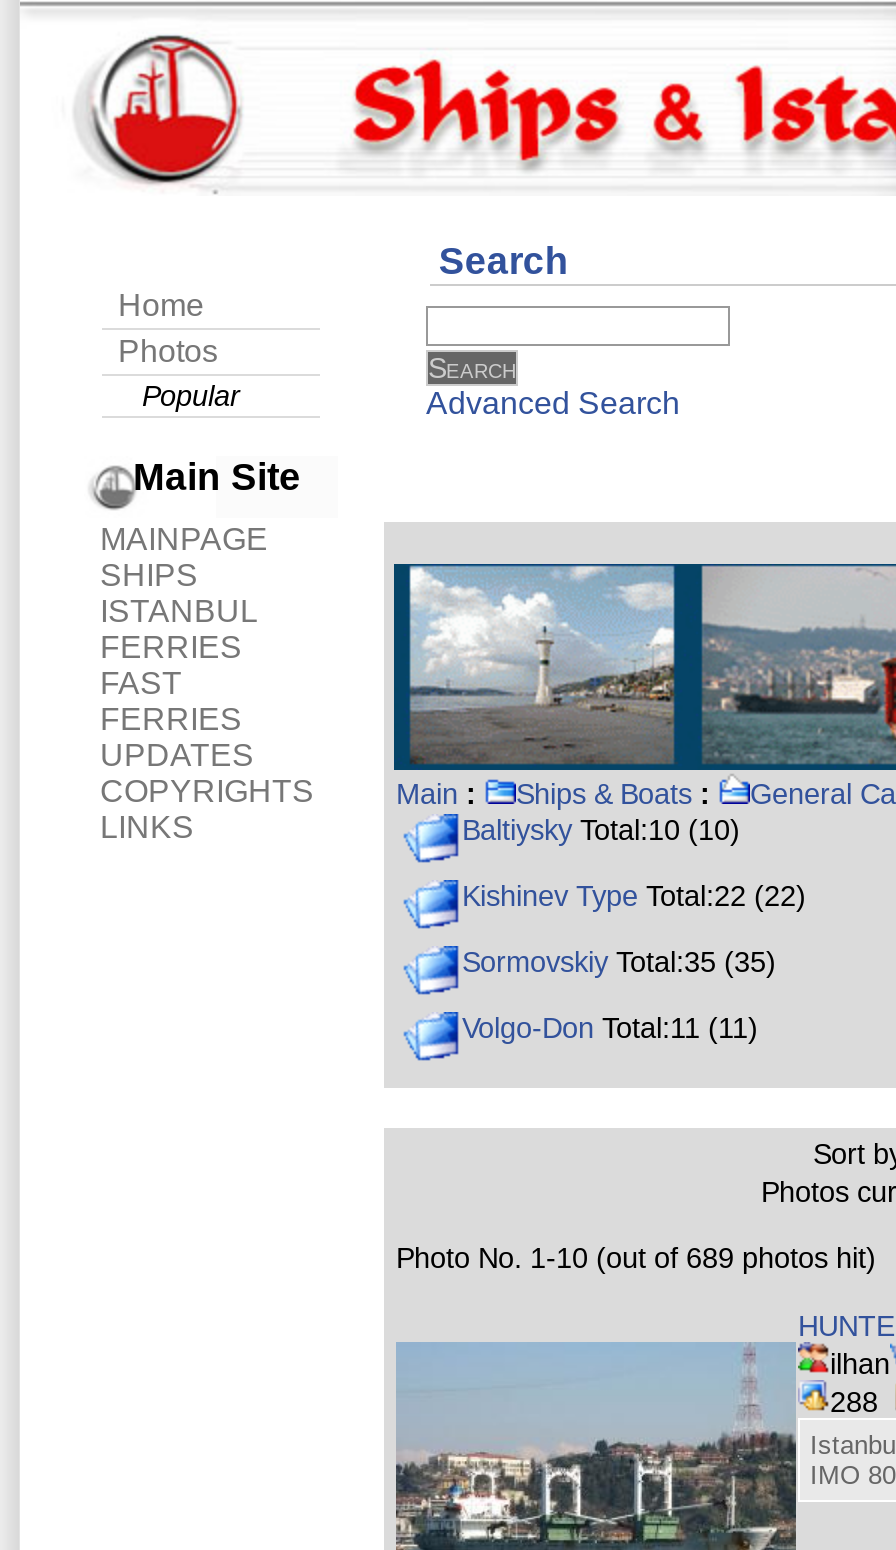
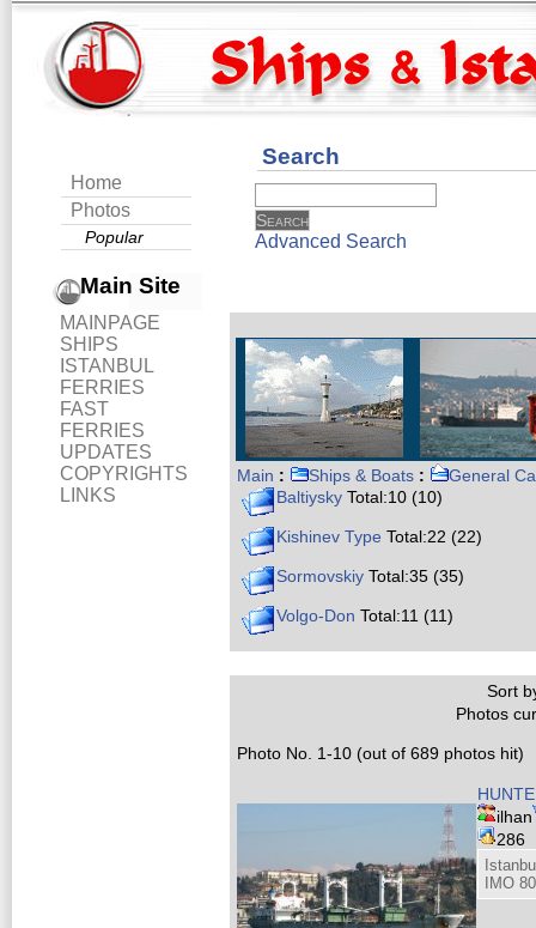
- 288
+ 286
